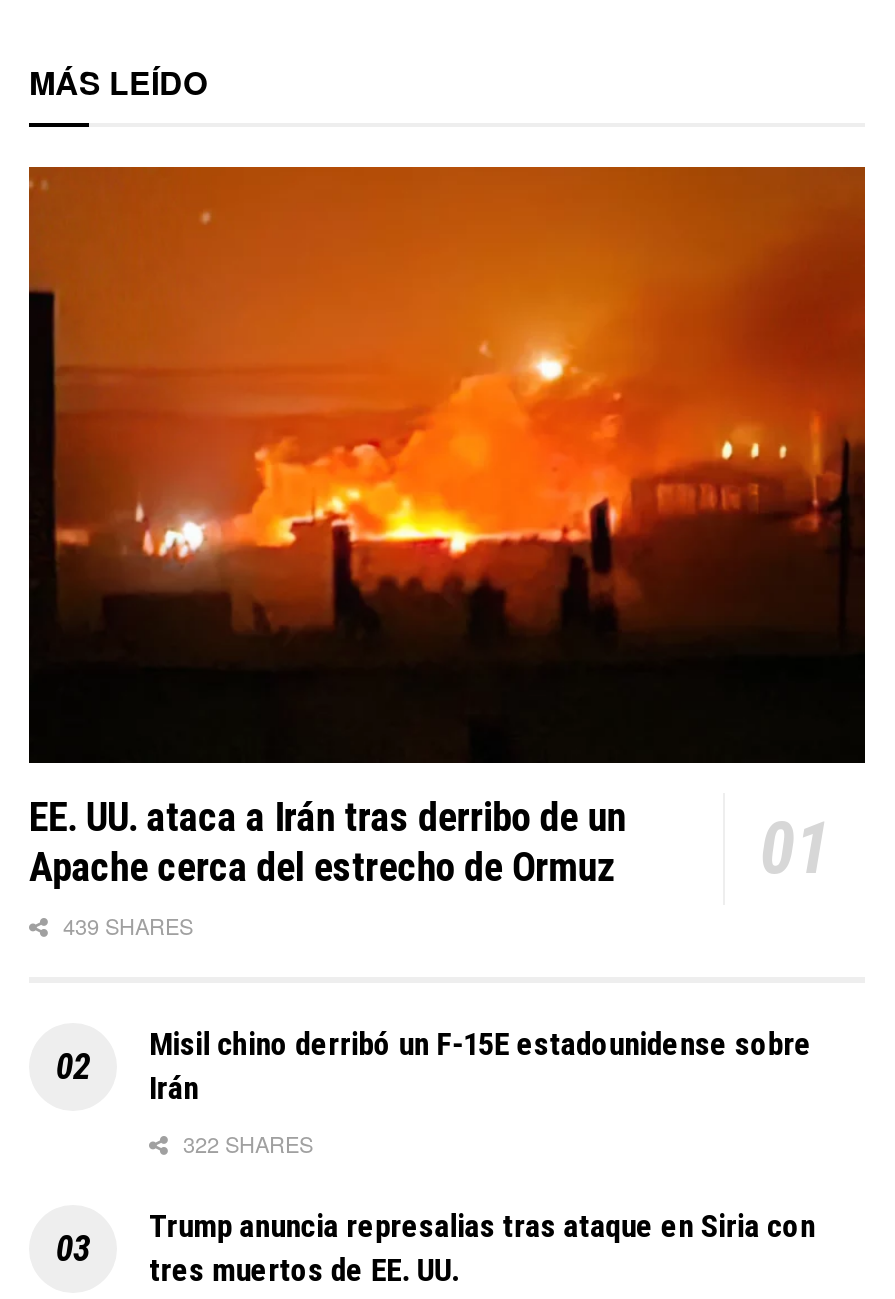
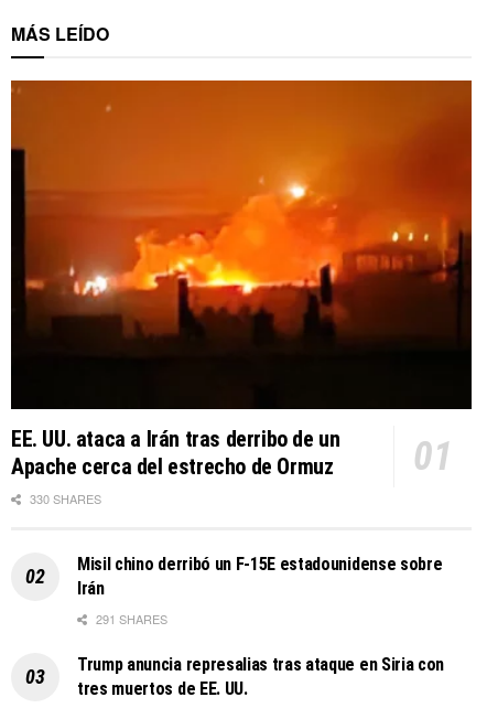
- 439 SHARES
+ 330 SHARES

- 322 SHARES
+ 291 SHARES
